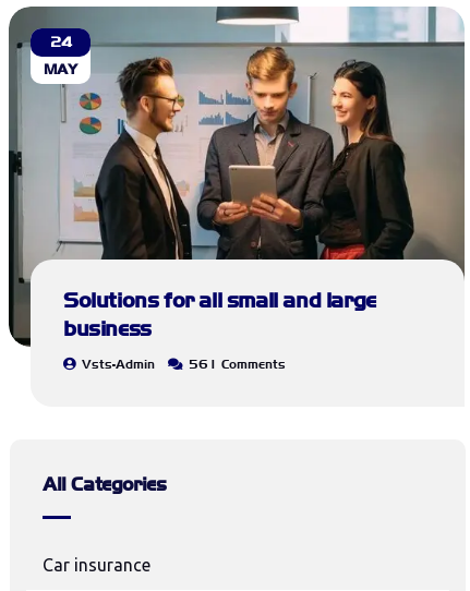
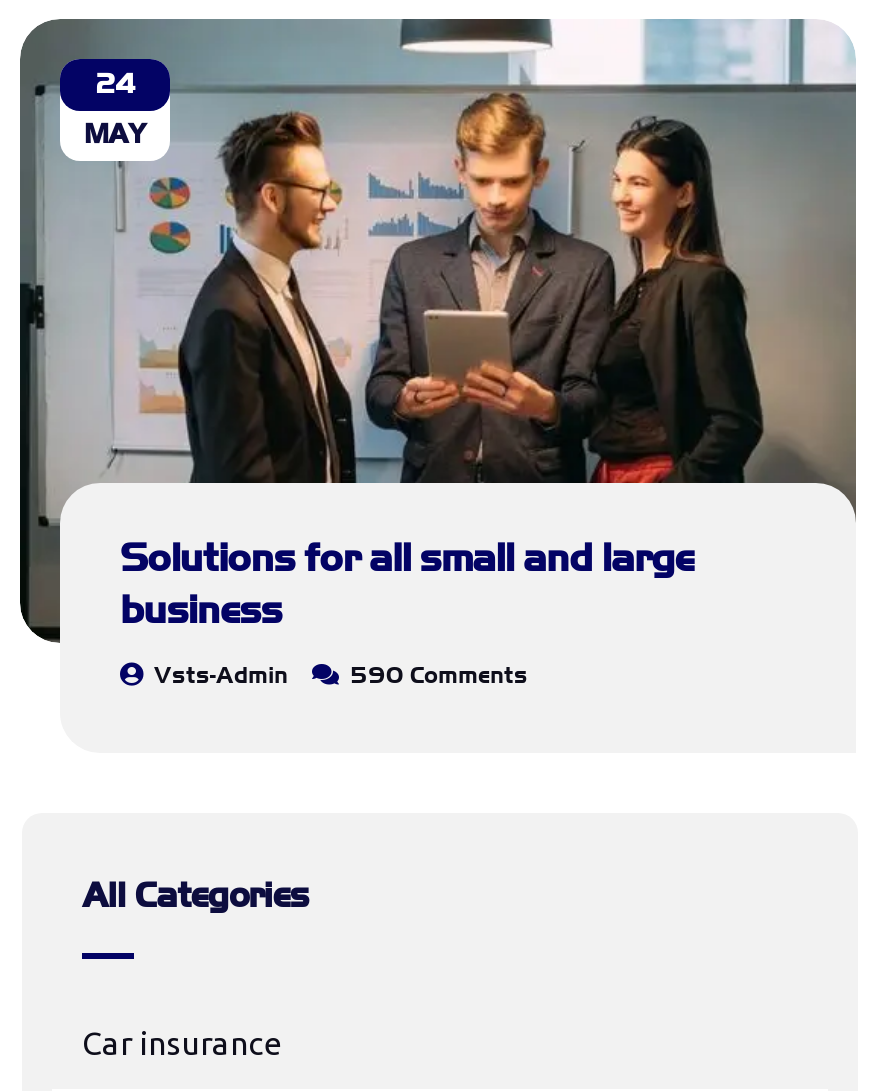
- 561 Comments
+ 590 Comments
